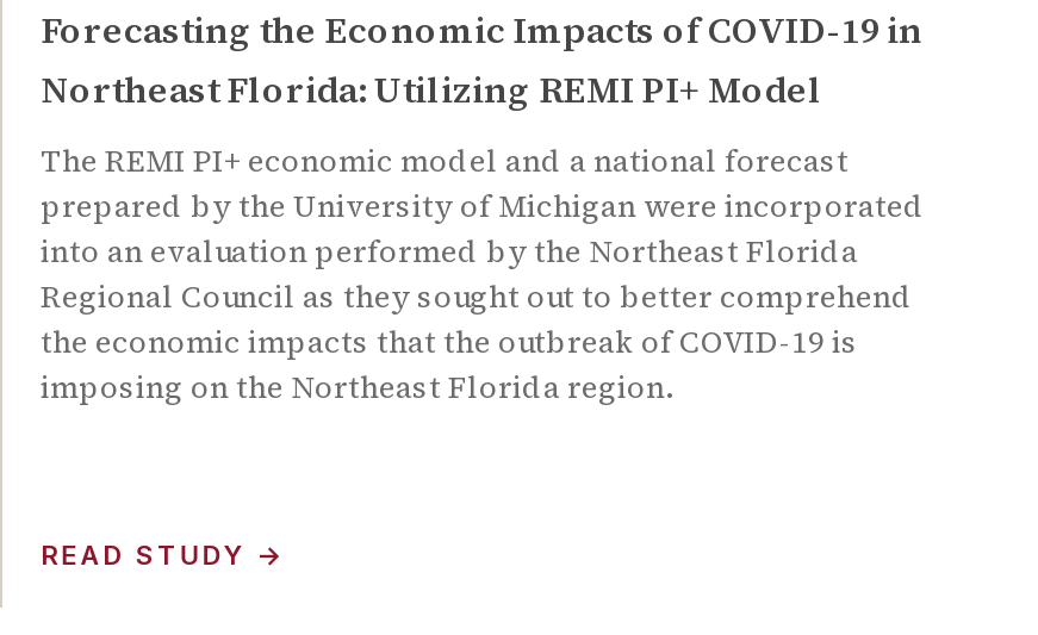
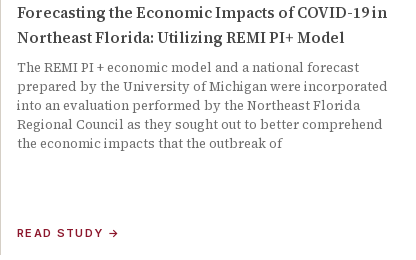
- The REMI PI+ economic model and a national forecast
+ The REMI PI + economic model and a national forecast

- the economic impacts that the outbreak of COVID-19 is
- imposing on the Northeast Florida region.
+ the economic impacts that the outbreak of
